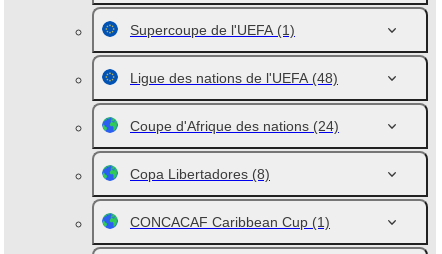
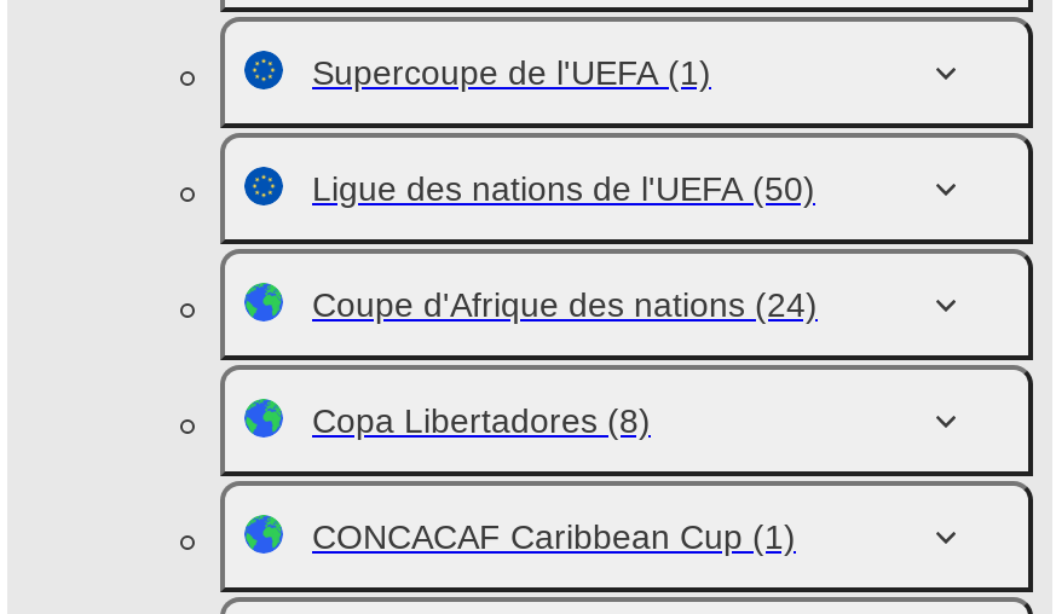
- Ligue des nations de l'UEFA (48)
+ Ligue des nations de l'UEFA (50)
